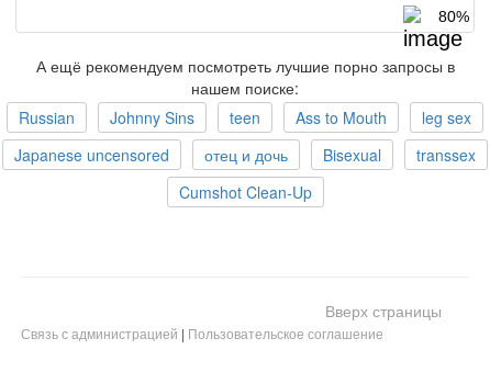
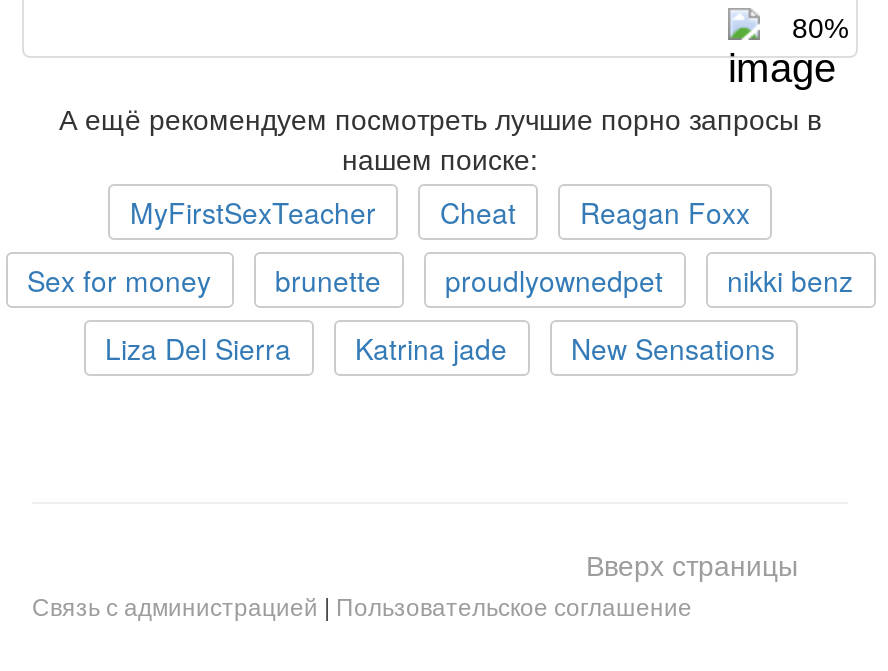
- Russian
- Johnny Sins
- teen
- Ass to Mouth
- leg sex
+ MyFirstSexTeacher
+ Cheat
+ Reagan Foxx

- Japanese uncensored
- отец и дочь
- Bisexual
- transsex
+ Sex for money
+ brunette
+ proudlyownedpet
+ nikki benz

- Cumshot Clean-Up
+ Liza Del Sierra
+ Katrina jade
+ New Sensations
